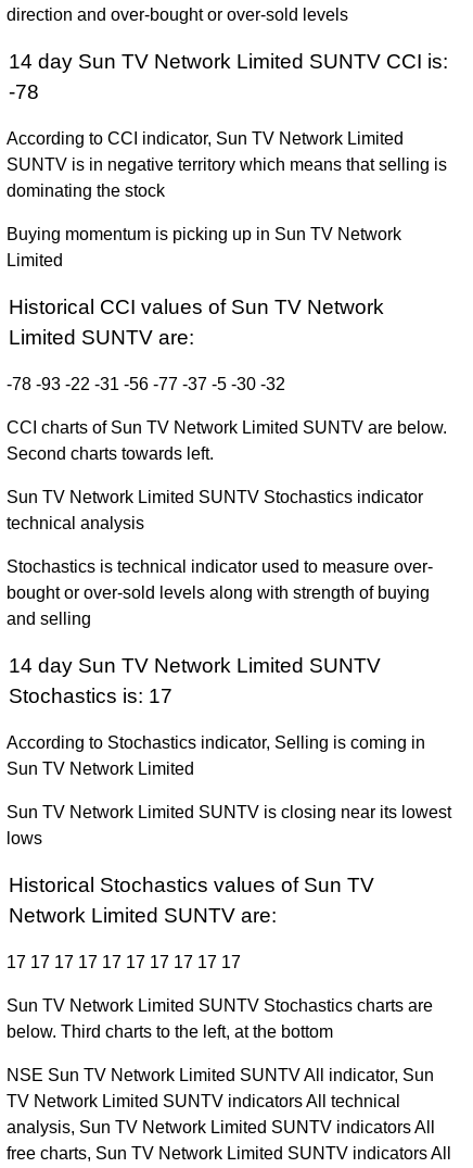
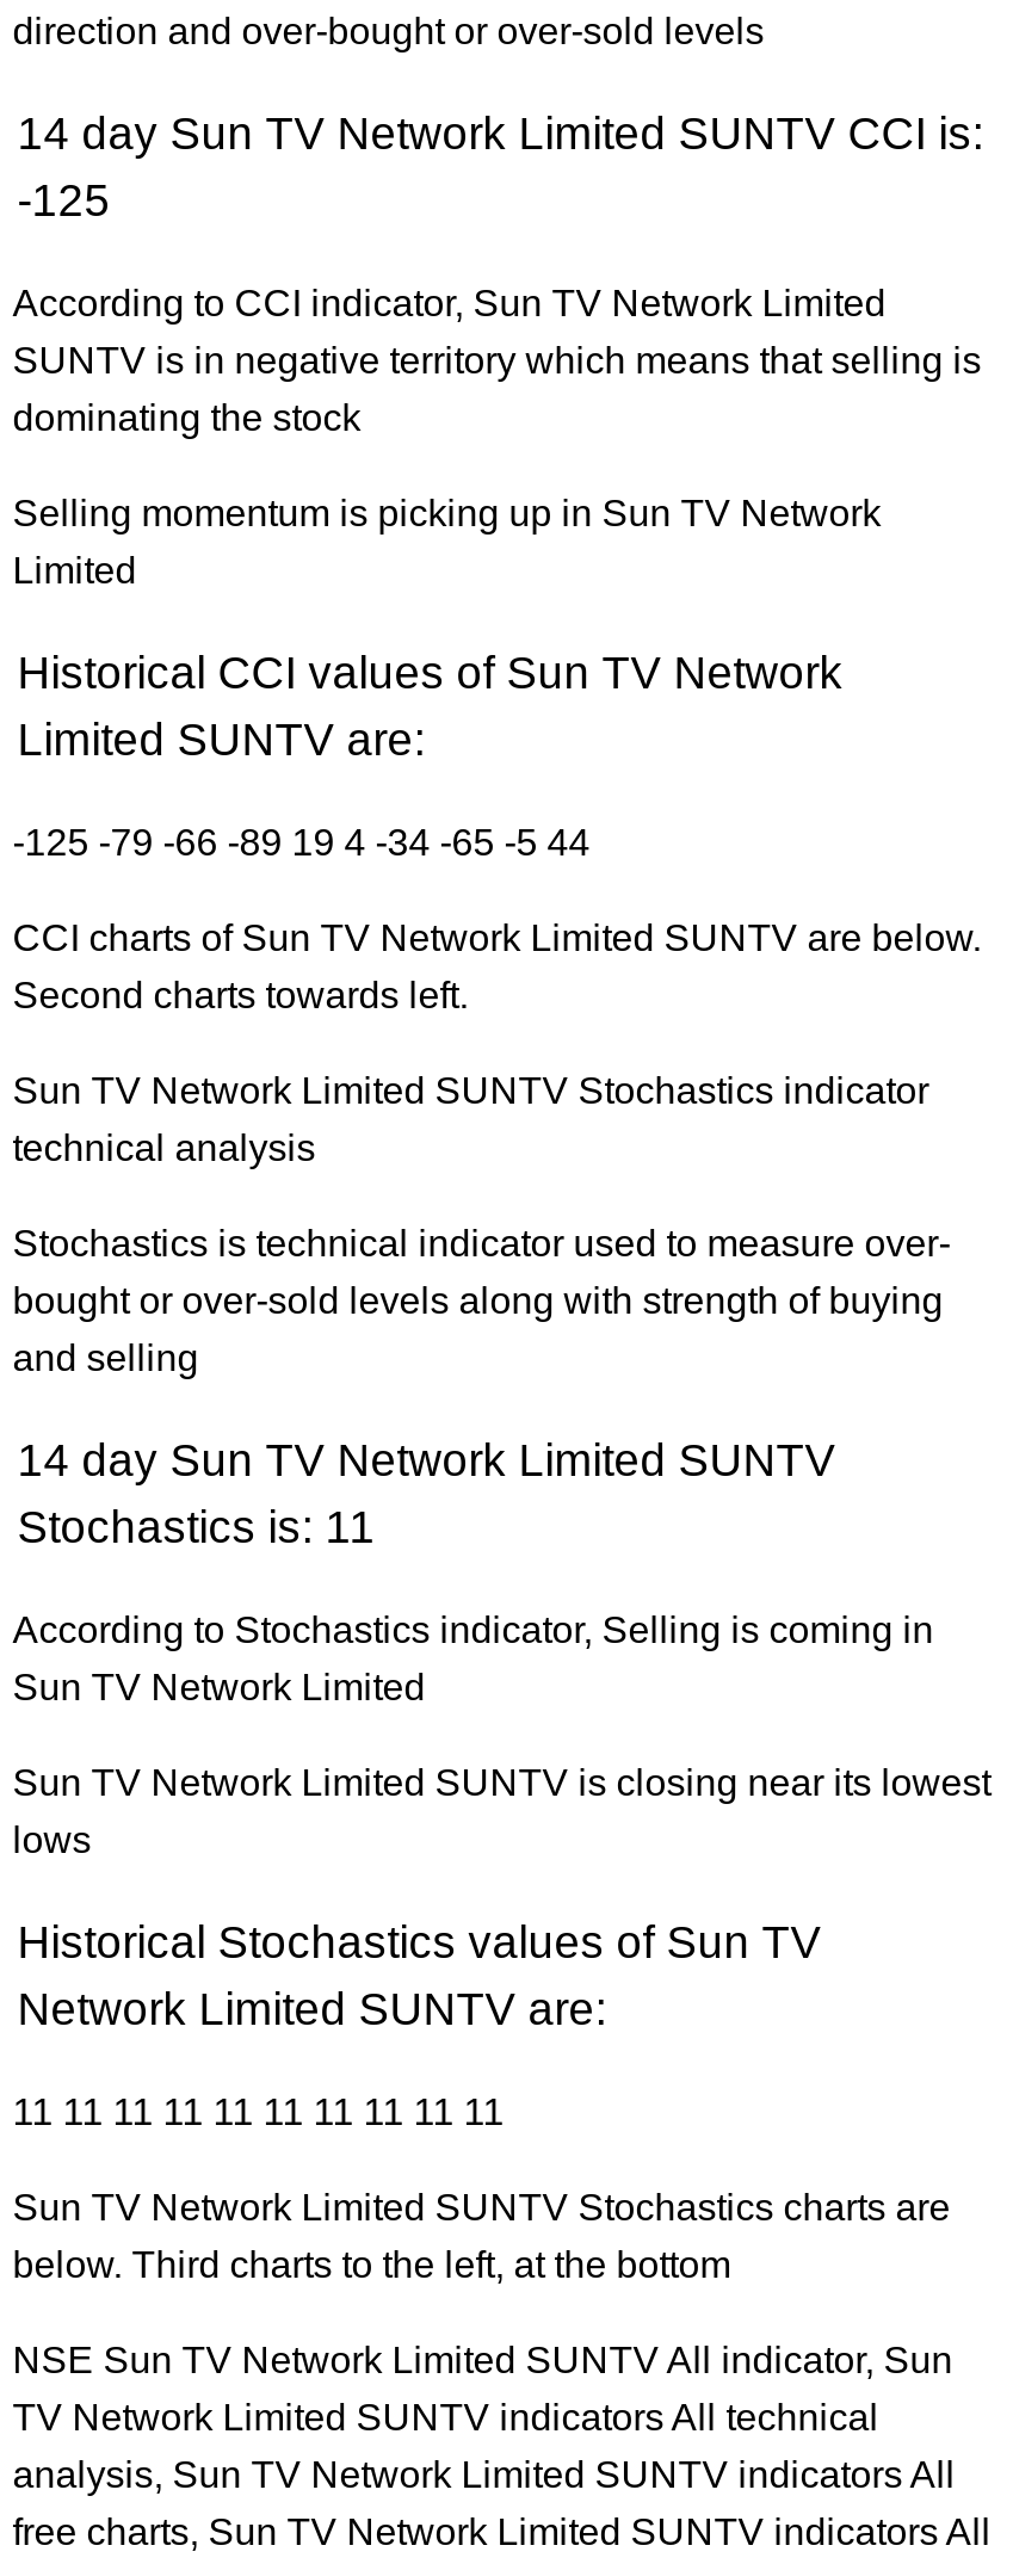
- -78
+ -125

- Buying momentum is picking up in Sun TV Network
+ Selling momentum is picking up in Sun TV Network

- -78 -93 -22 -31 -56 -77 -37 -5 -30 -32
+ -125 -79 -66 -89 19 4 -34 -65 -5 44

- Stochastics is: 17
+ Stochastics is: 11

- 17 17 17 17 17 17 17 17 17 17
+ 11 11 11 11 11 11 11 11 11 11
